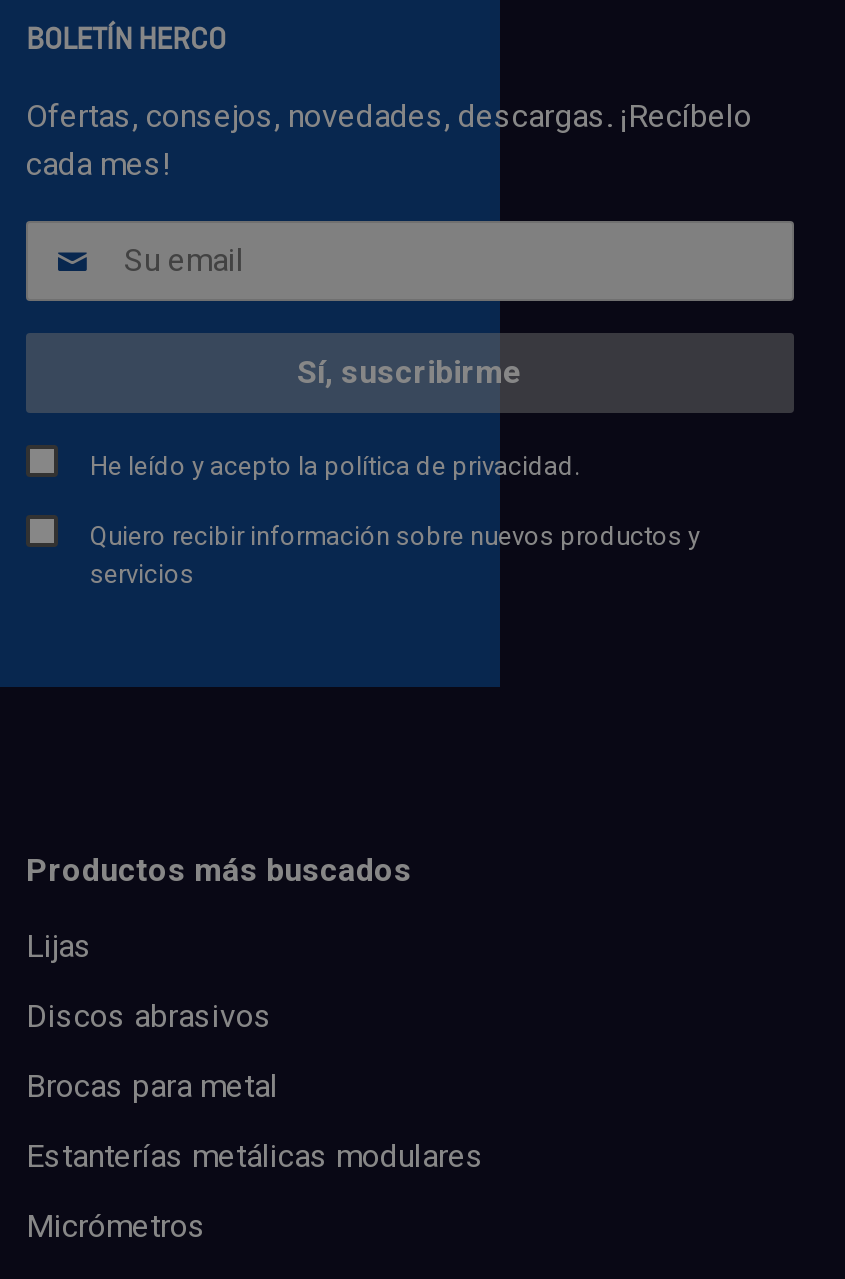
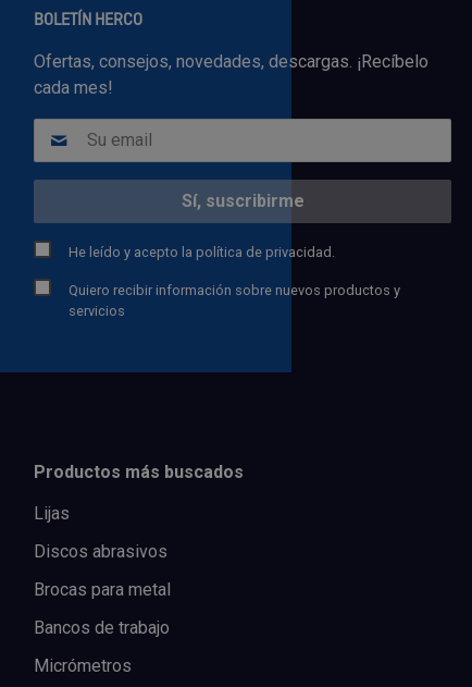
- Estanterías metálicas modulares
+ Bancos de trabajo
